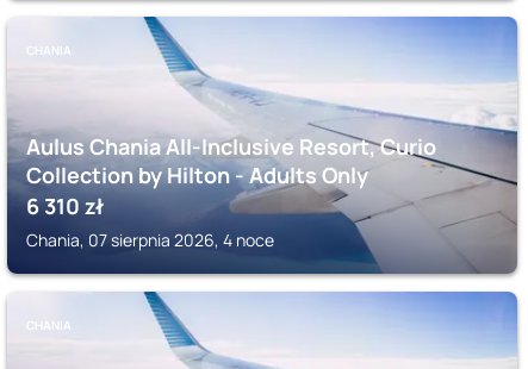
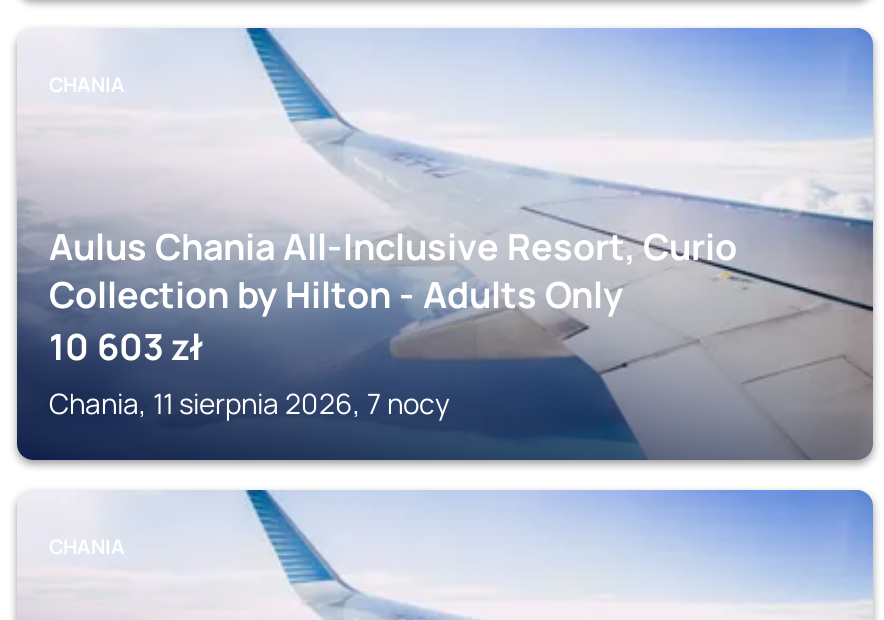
- 6 310 zł
+ 10 603 zł

- Chania, 07 sierpnia 2026, 4 noce
+ Chania, 11 sierpnia 2026, 7 nocy
